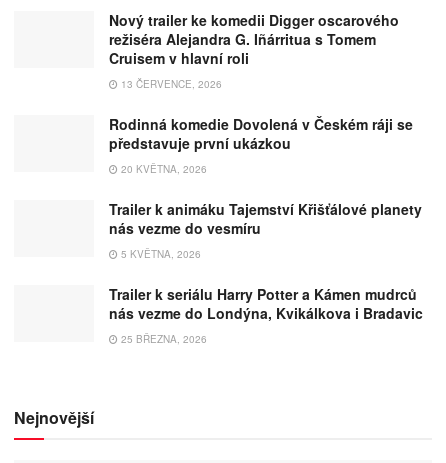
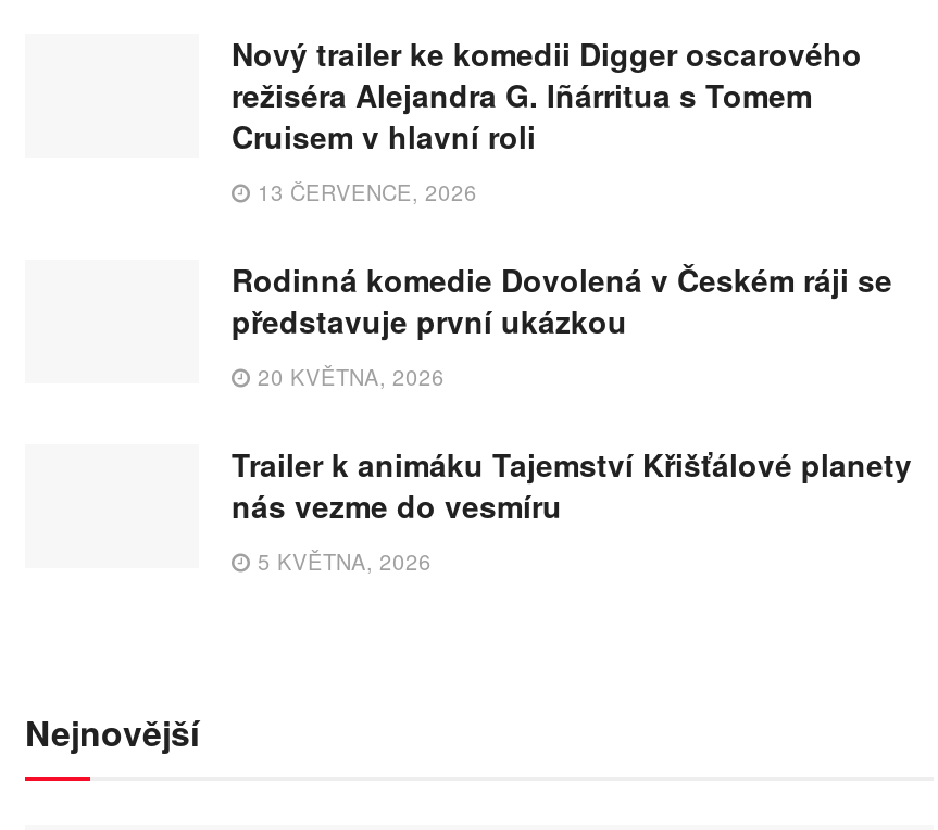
- Trailer k seriálu Harry Potter a Kámen mudrců
- nás vezme do Londýna, Kvikálkova i Bradavic
- 25 BŘEZNA, 2026
